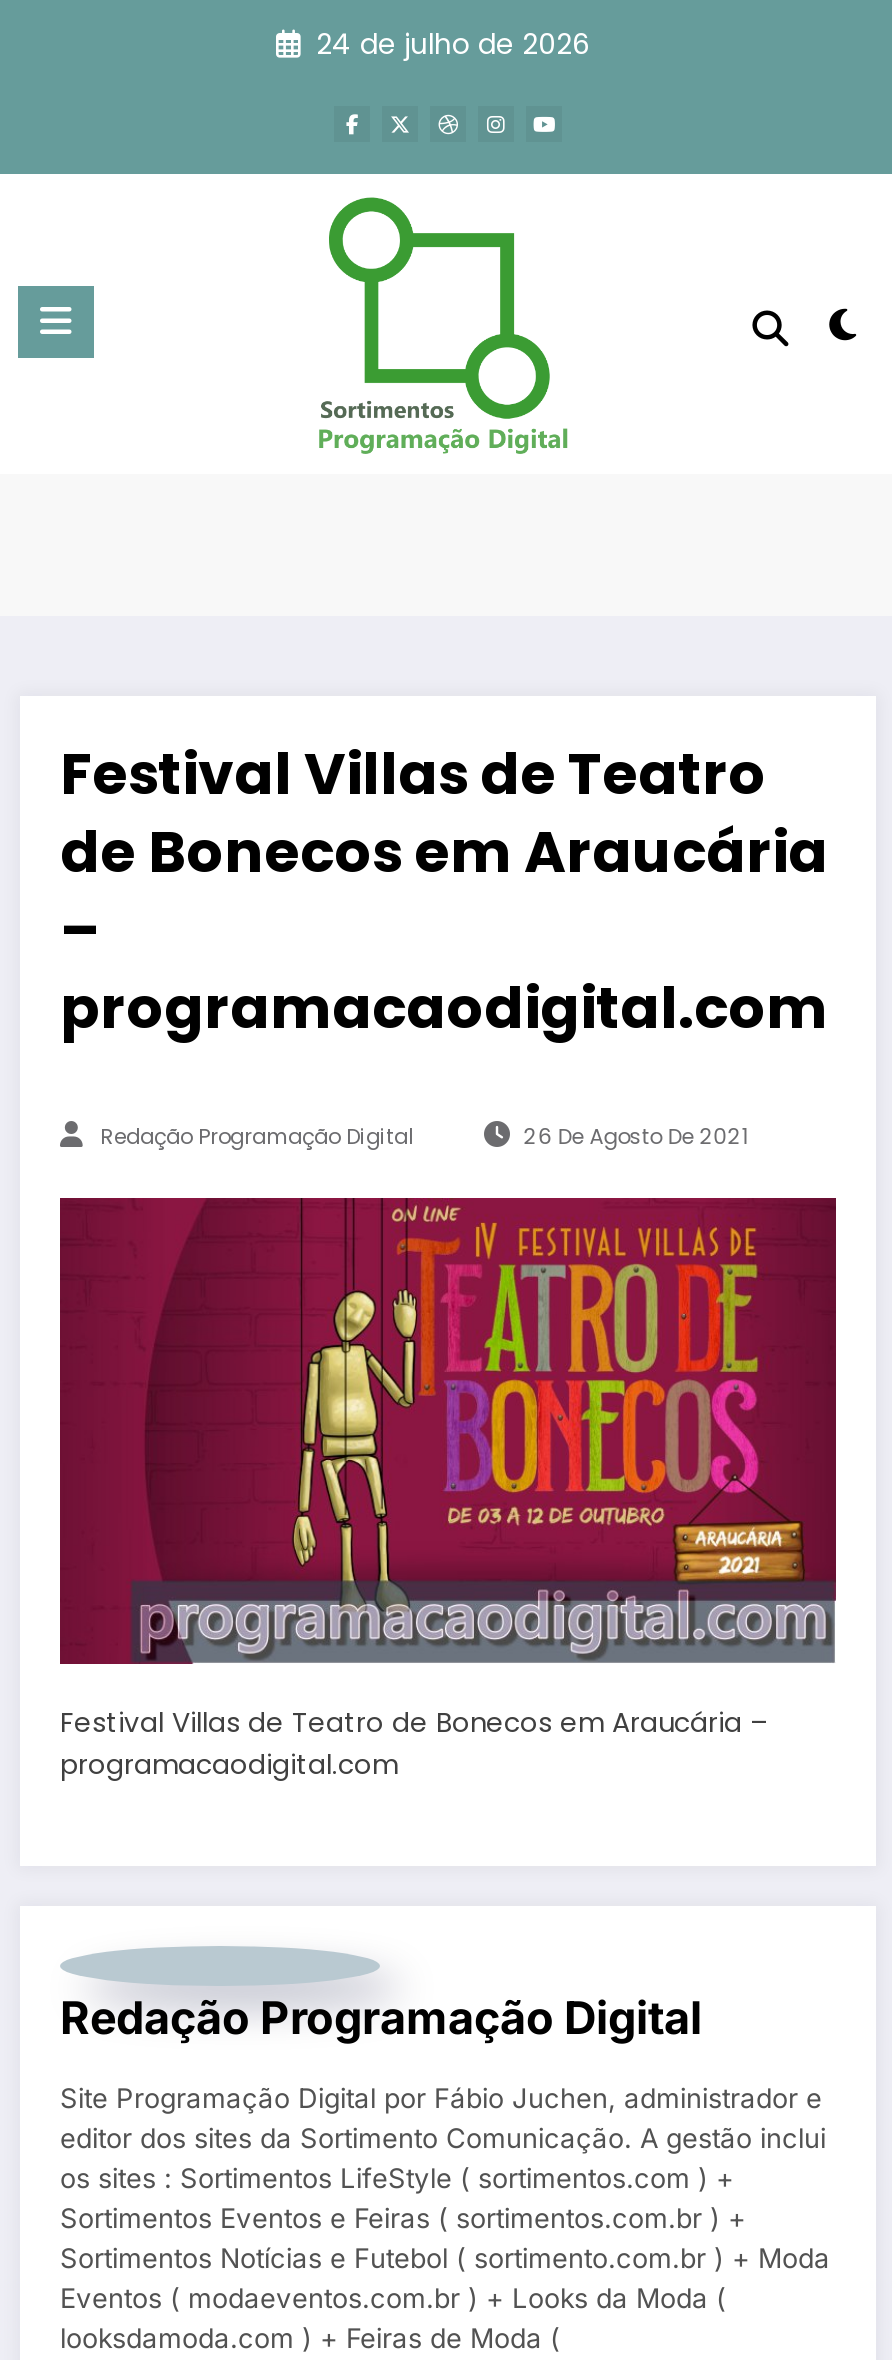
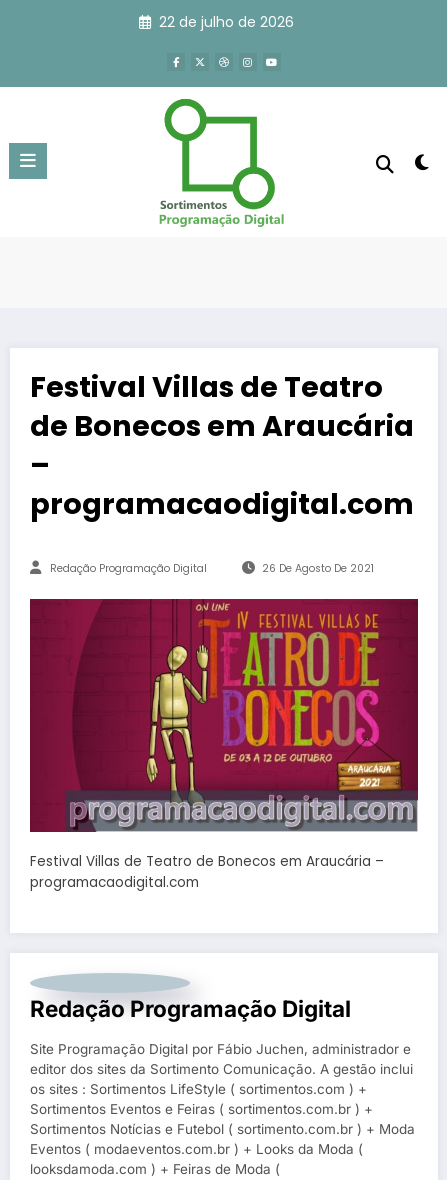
- 24 de julho de 2026
+ 22 de julho de 2026
